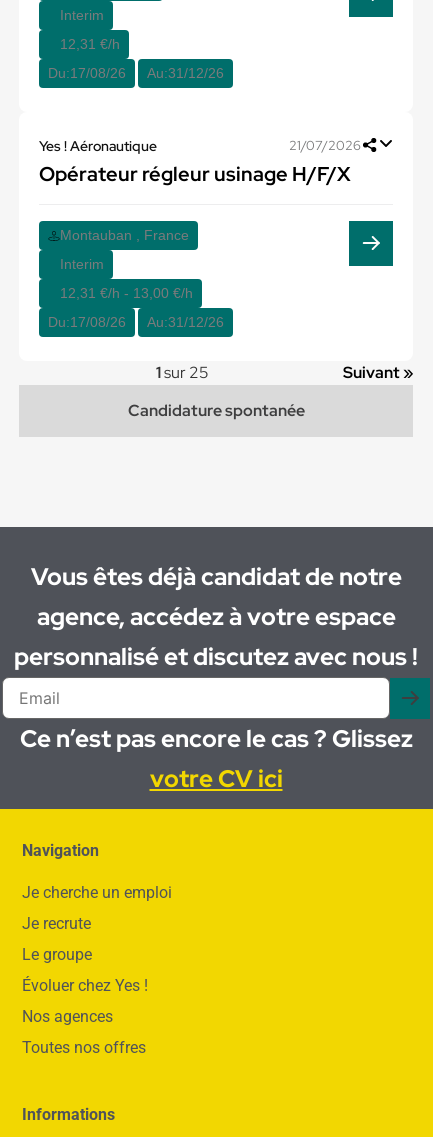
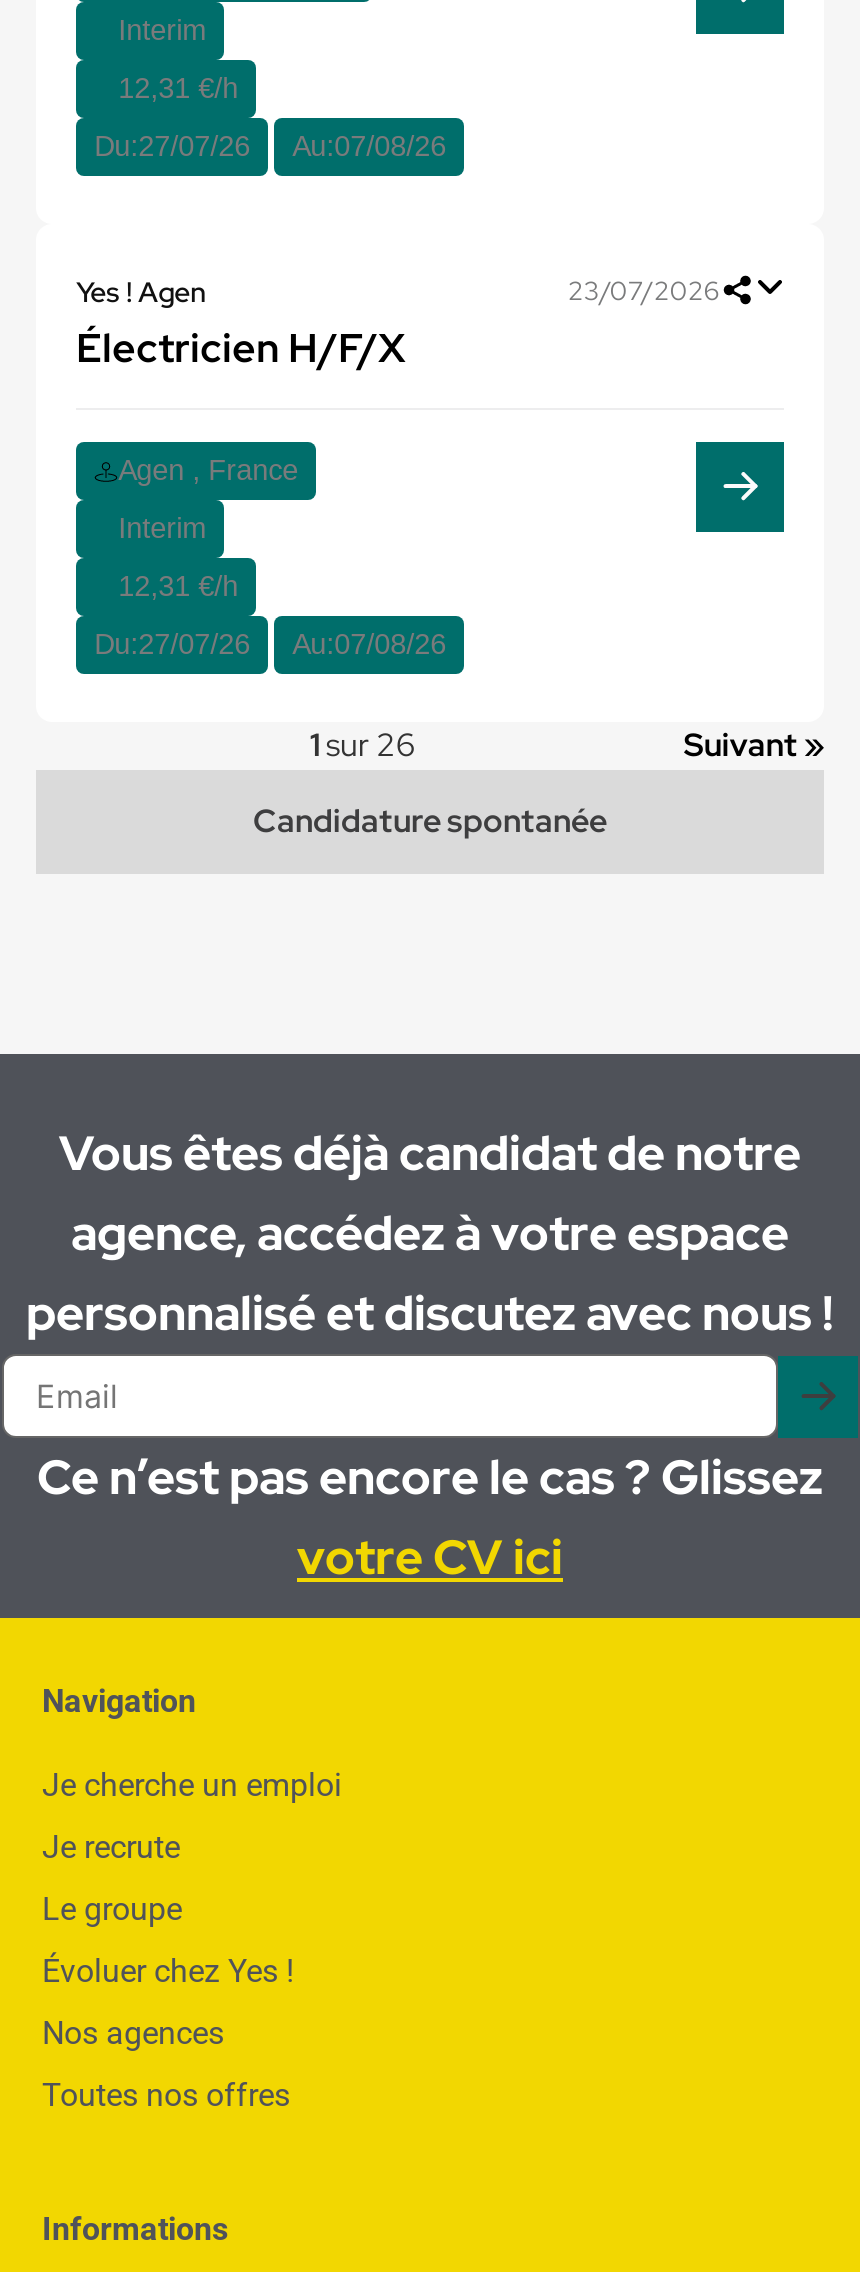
- Du:17/08/26
- Au:31/12/26
+ Du:27/07/26
+ Au:07/08/26

- Yes ! Aéronautique
- 21/07/2026
- Opérateur régleur usinage H/F/X
+ Yes ! Agen
+ 23/07/2026
+ Électricien H/F/X

- Montauban , France
+ Agen , France

- 12,31 €/h - 13,00 €/h
+ 12,31 €/h

- Du:17/08/26
- Au:31/12/26
+ Du:27/07/26
+ Au:07/08/26

- 1 sur 25
+ 1 sur 26
